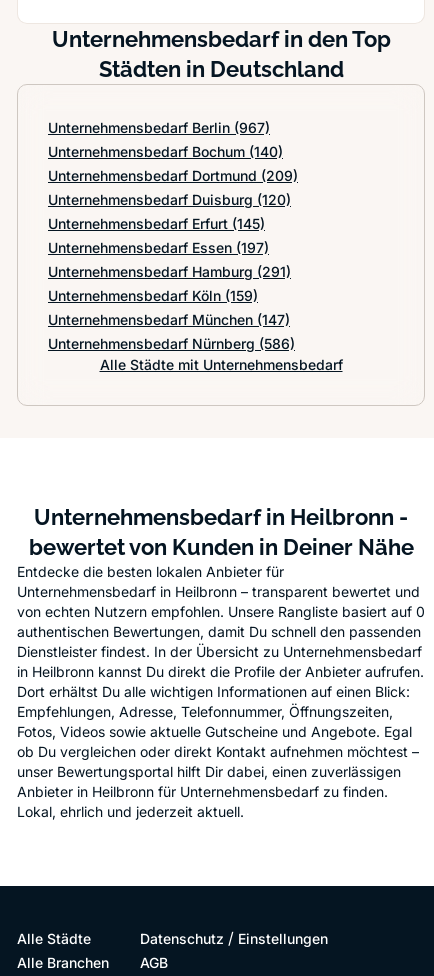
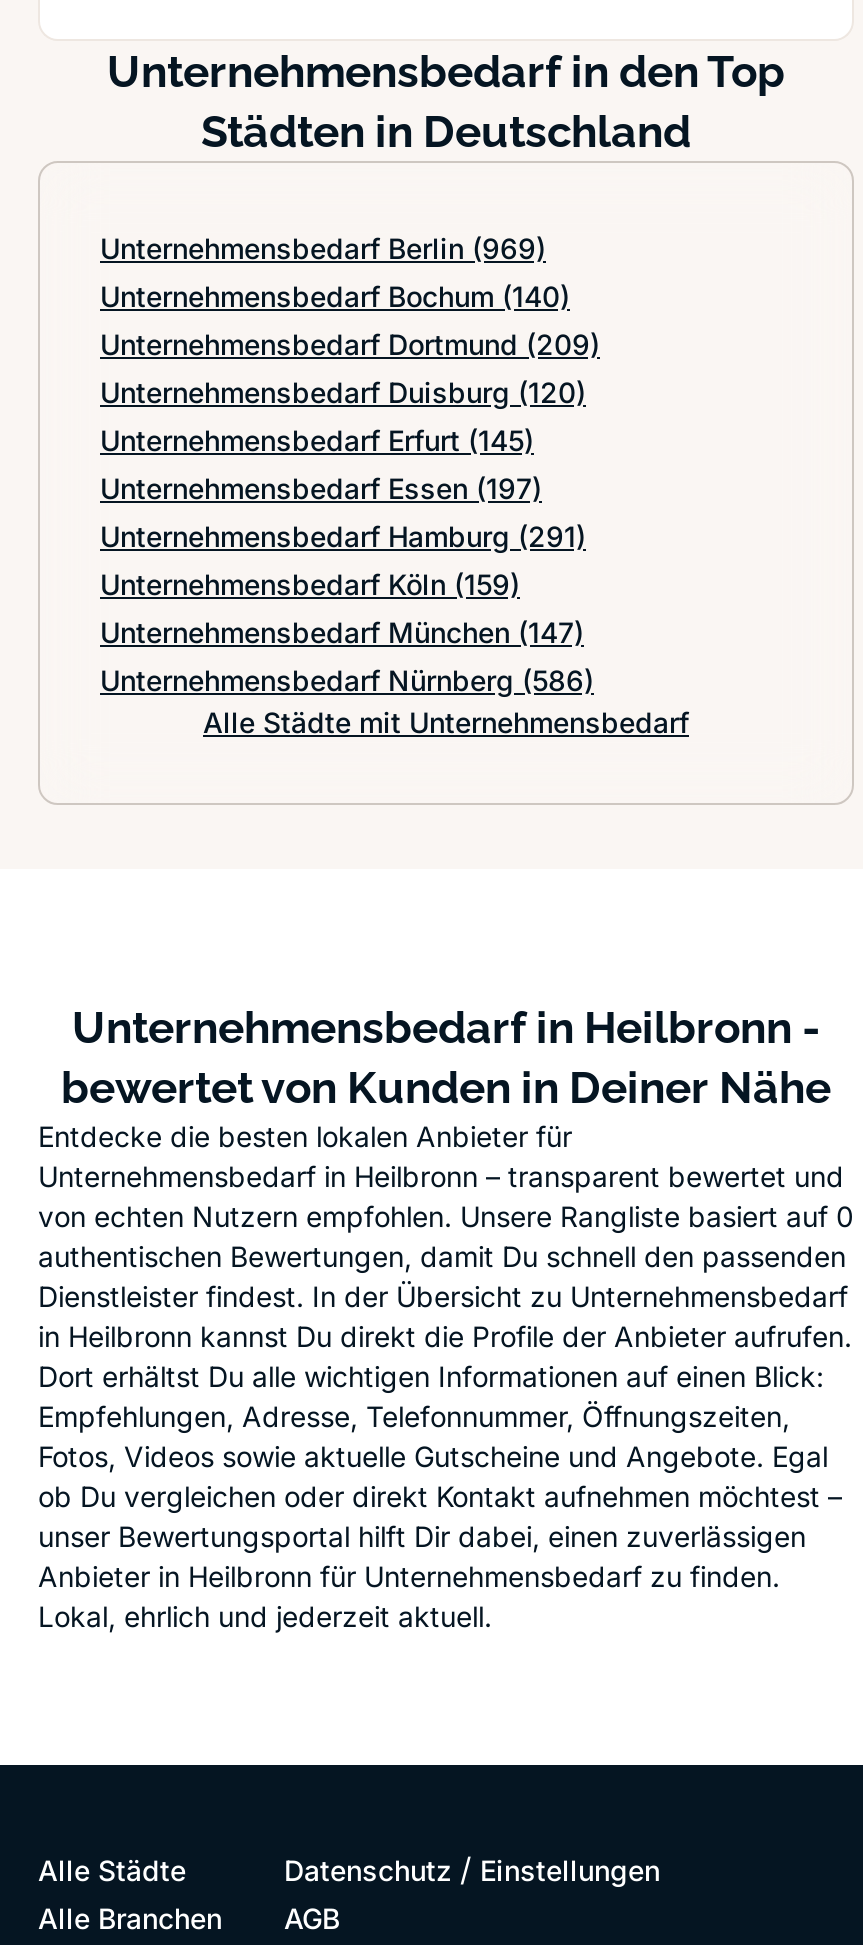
- Unternehmensbedarf Berlin (967)
+ Unternehmensbedarf Berlin (969)
